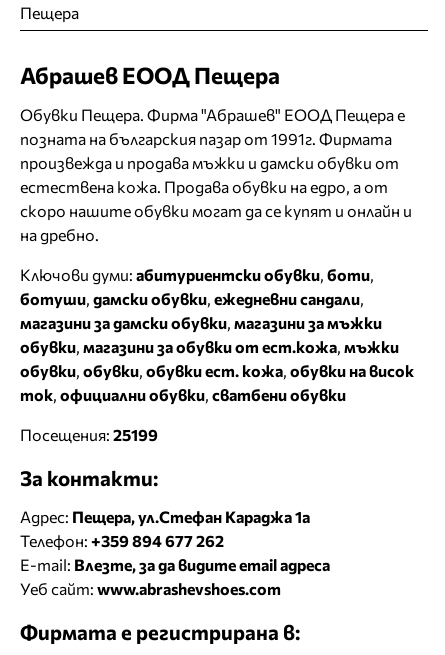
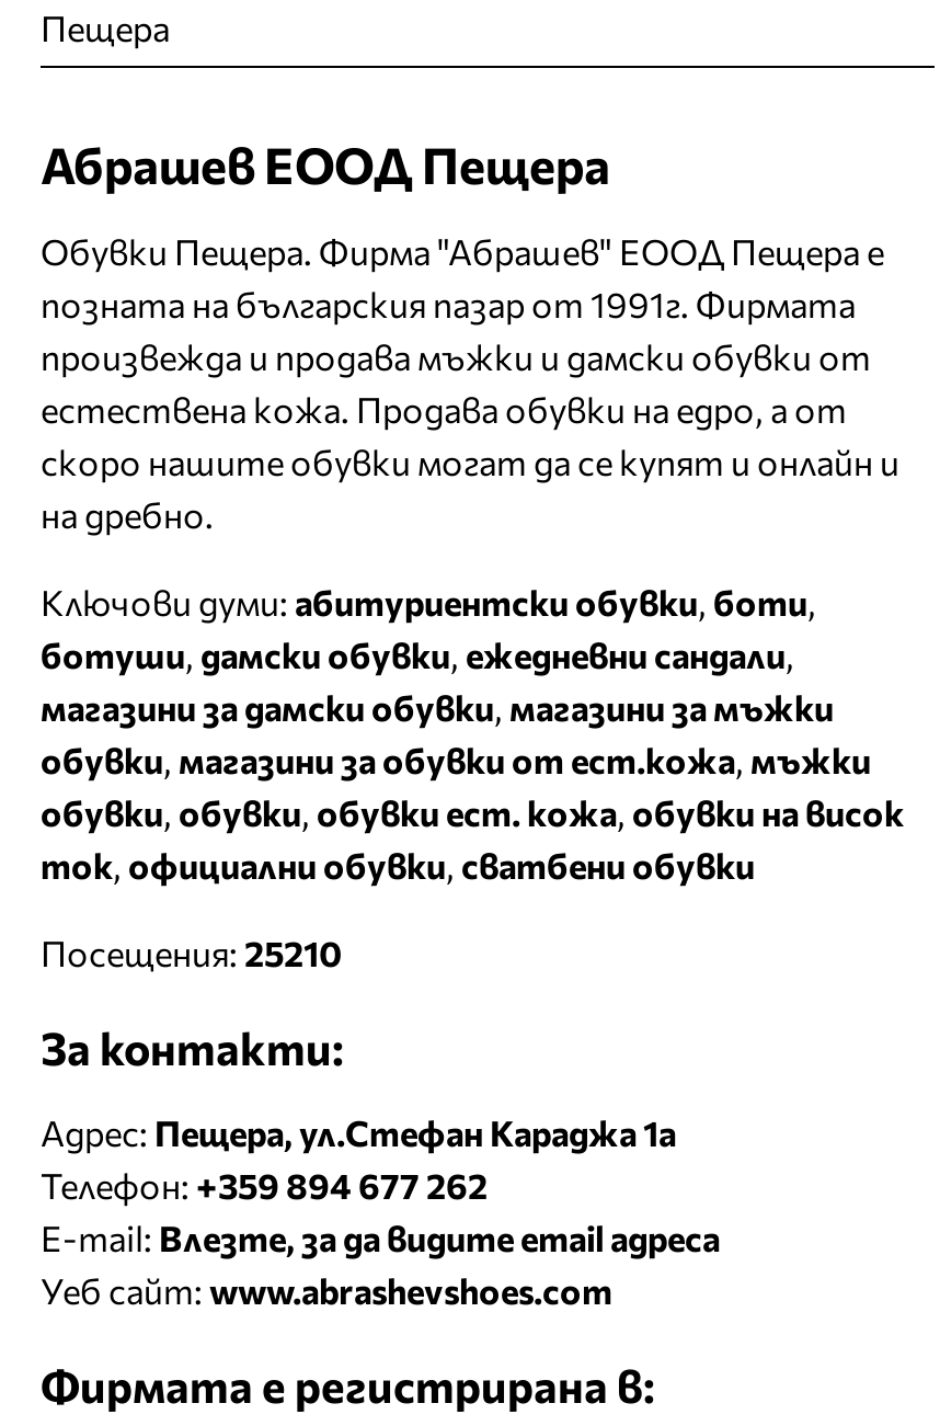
- Посещения: 25199
+ Посещения: 25210
